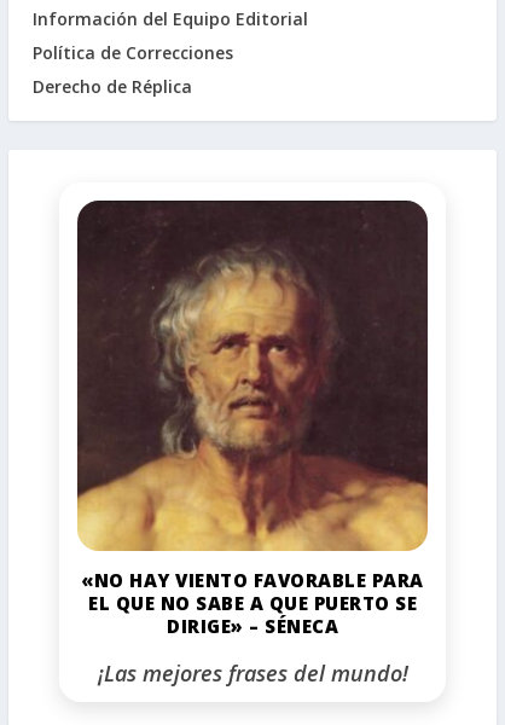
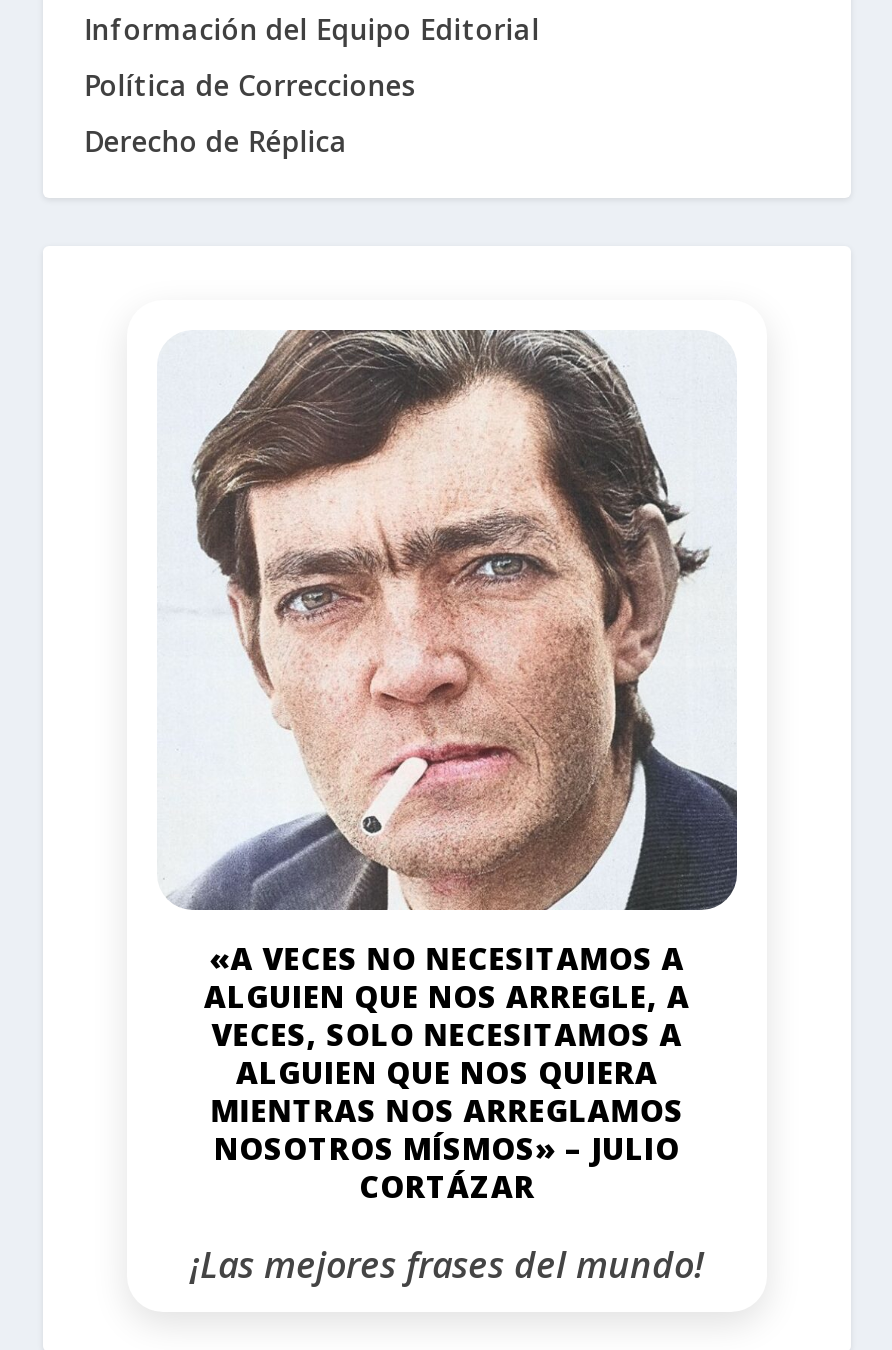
- [image]
- «NO HAY VIENTO FAVORABLE PARA
- EL QUE NO SABE A QUE PUERTO SE
- DIRIGE» – SÉNECA
+ [image]
+ «A VECES NO NECESITAMOS A
+ ALGUIEN QUE NOS ARREGLE, A
+ VECES, SOLO NECESITAMOS A
+ ALGUIEN QUE NOS QUIERA
+ MIENTRAS NOS ARREGLAMOS
+ NOSOTROS MÍSMOS» – JULIO
+ CORTÁZAR
